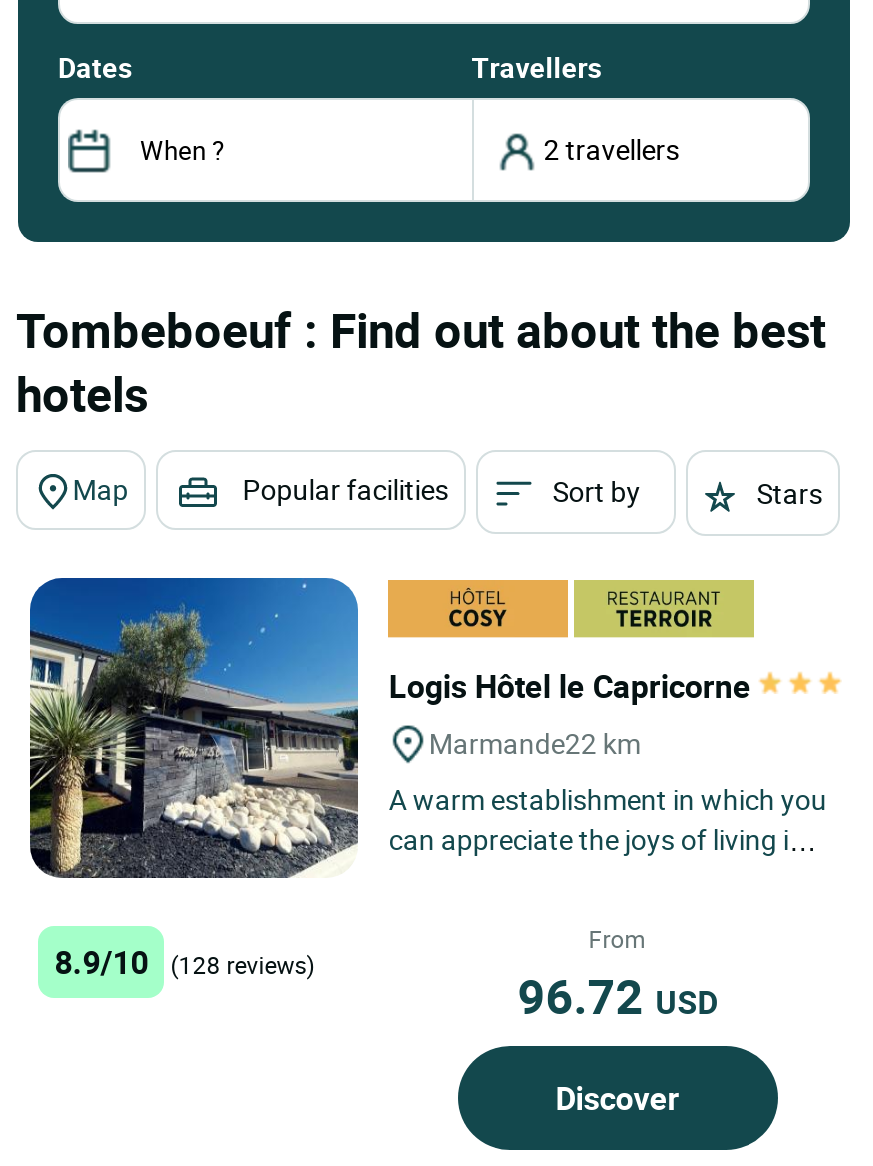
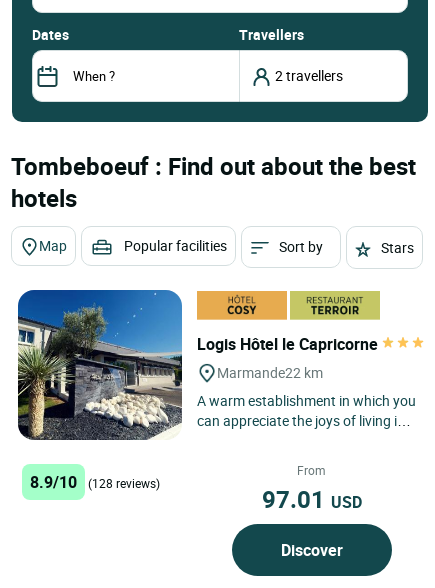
- 96.72 USD
+ 97.01 USD
